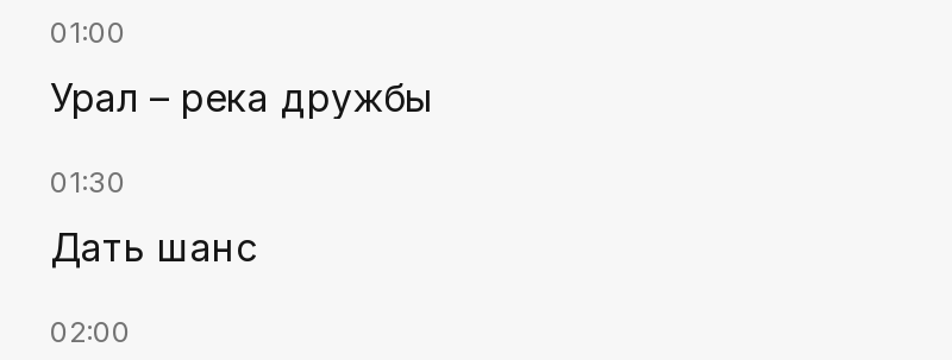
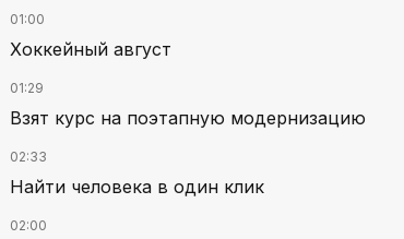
- Урал – река дружбы
- 01:30
- Дать шанс
+ Хоккейный август
+ 01:29
+ Взят курс на поэтапную модернизацию
+ 02:33
+ Найти человека в один клик
